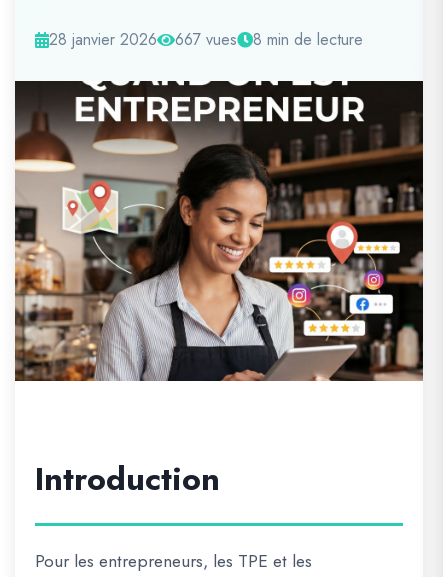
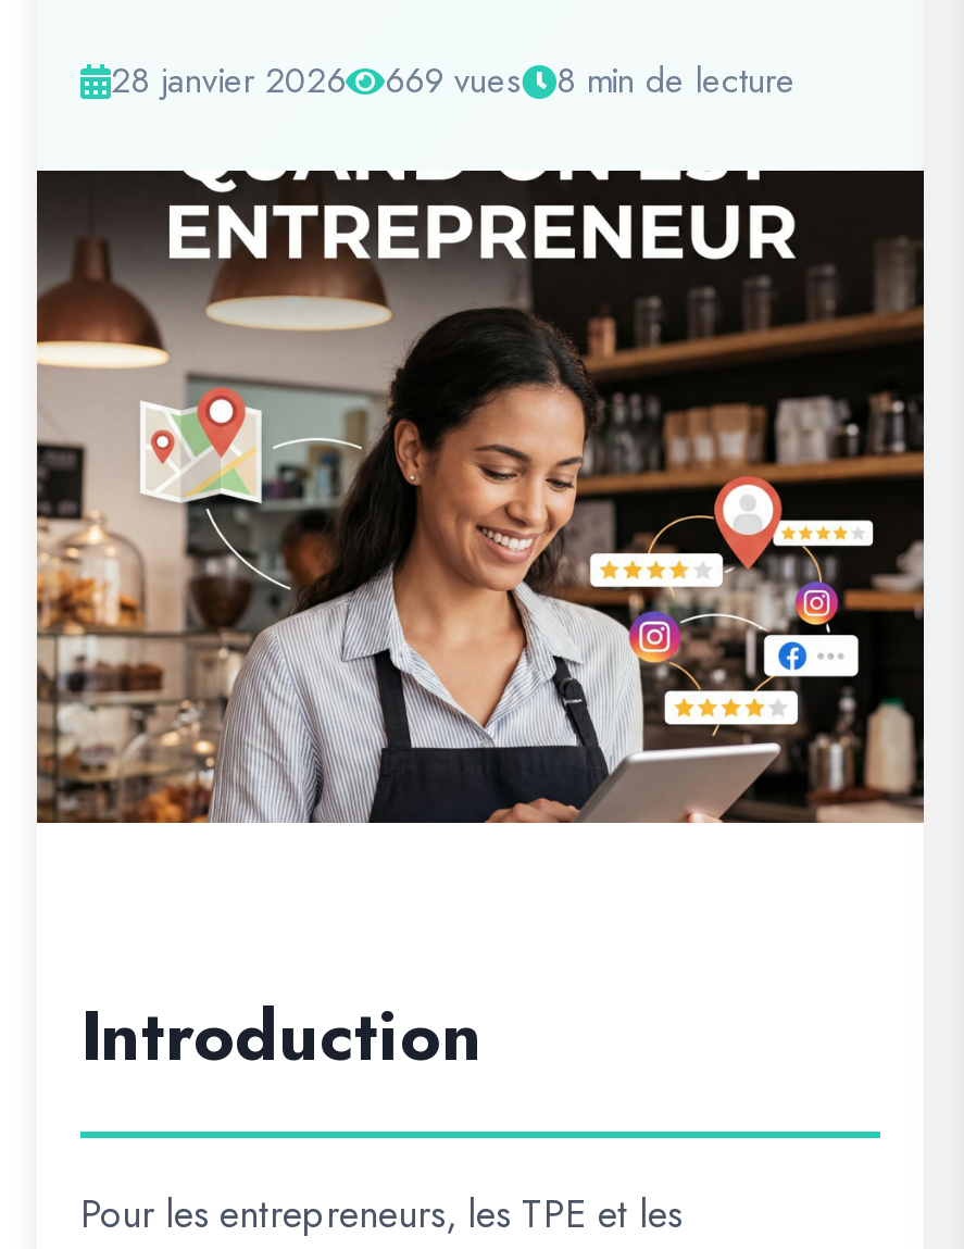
- 667 vues
+ 669 vues
